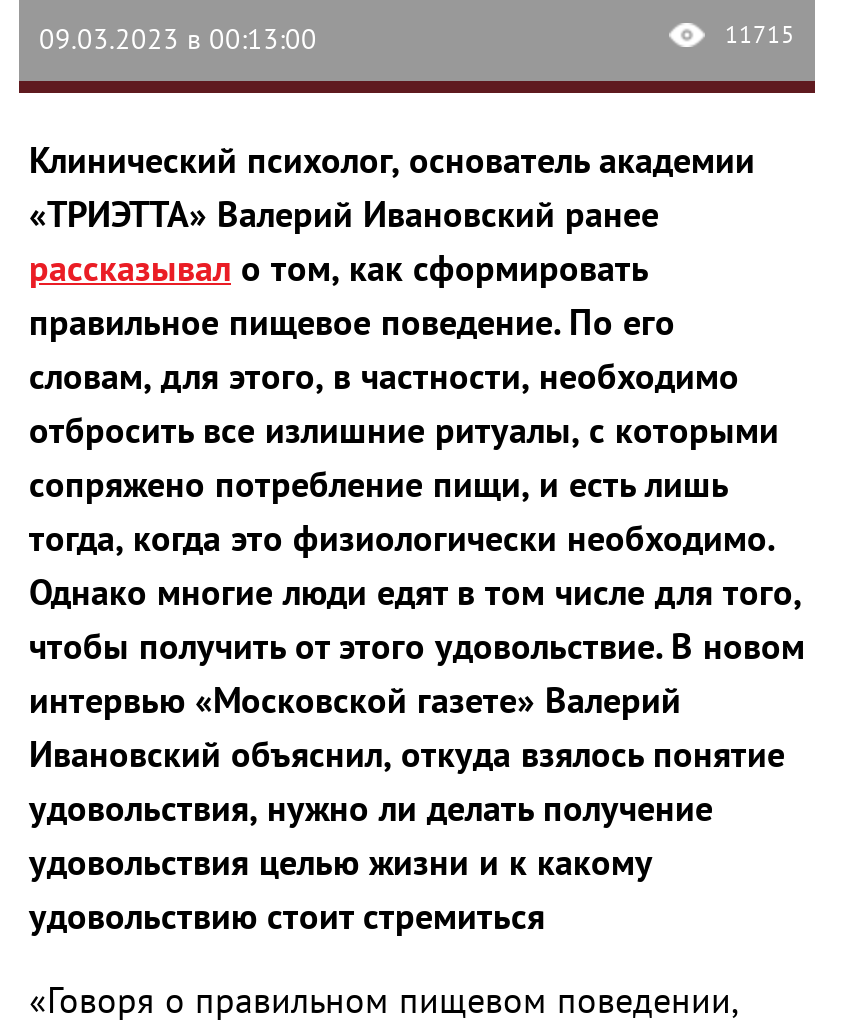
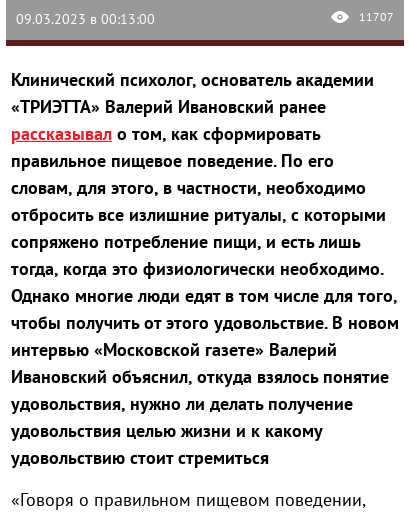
- 11715
+ 11707
